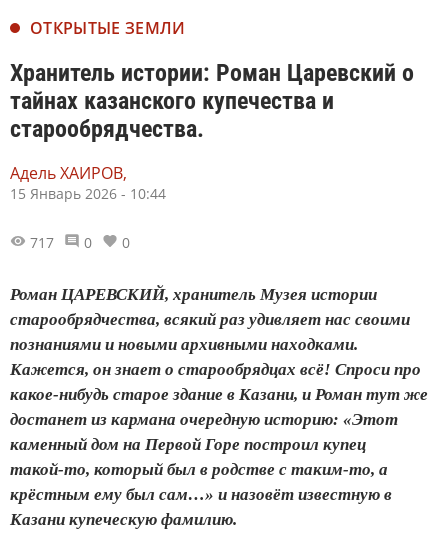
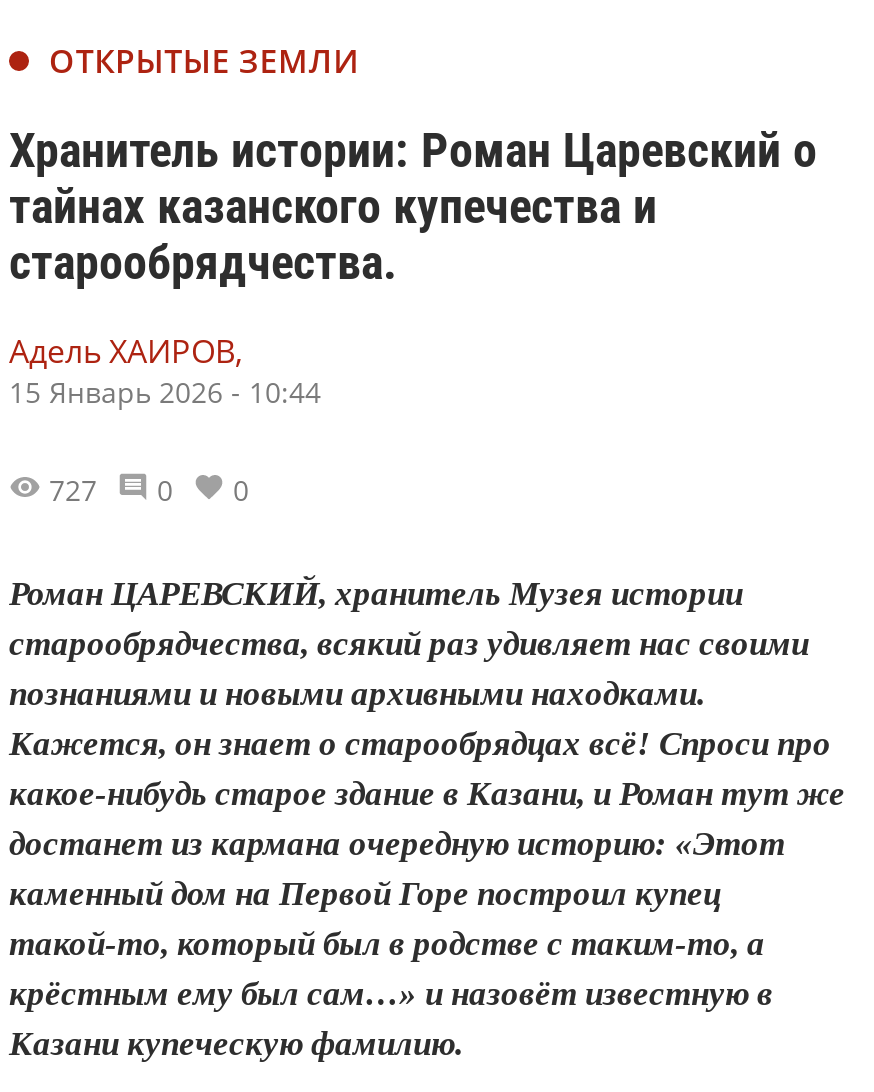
- 717 0 0
+ 727 0 0
